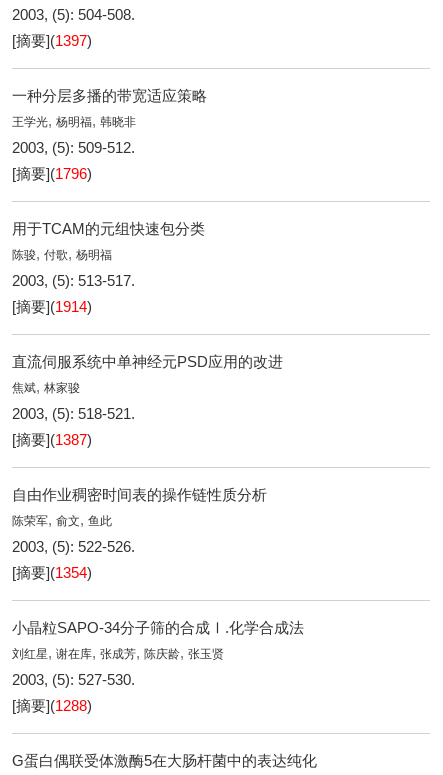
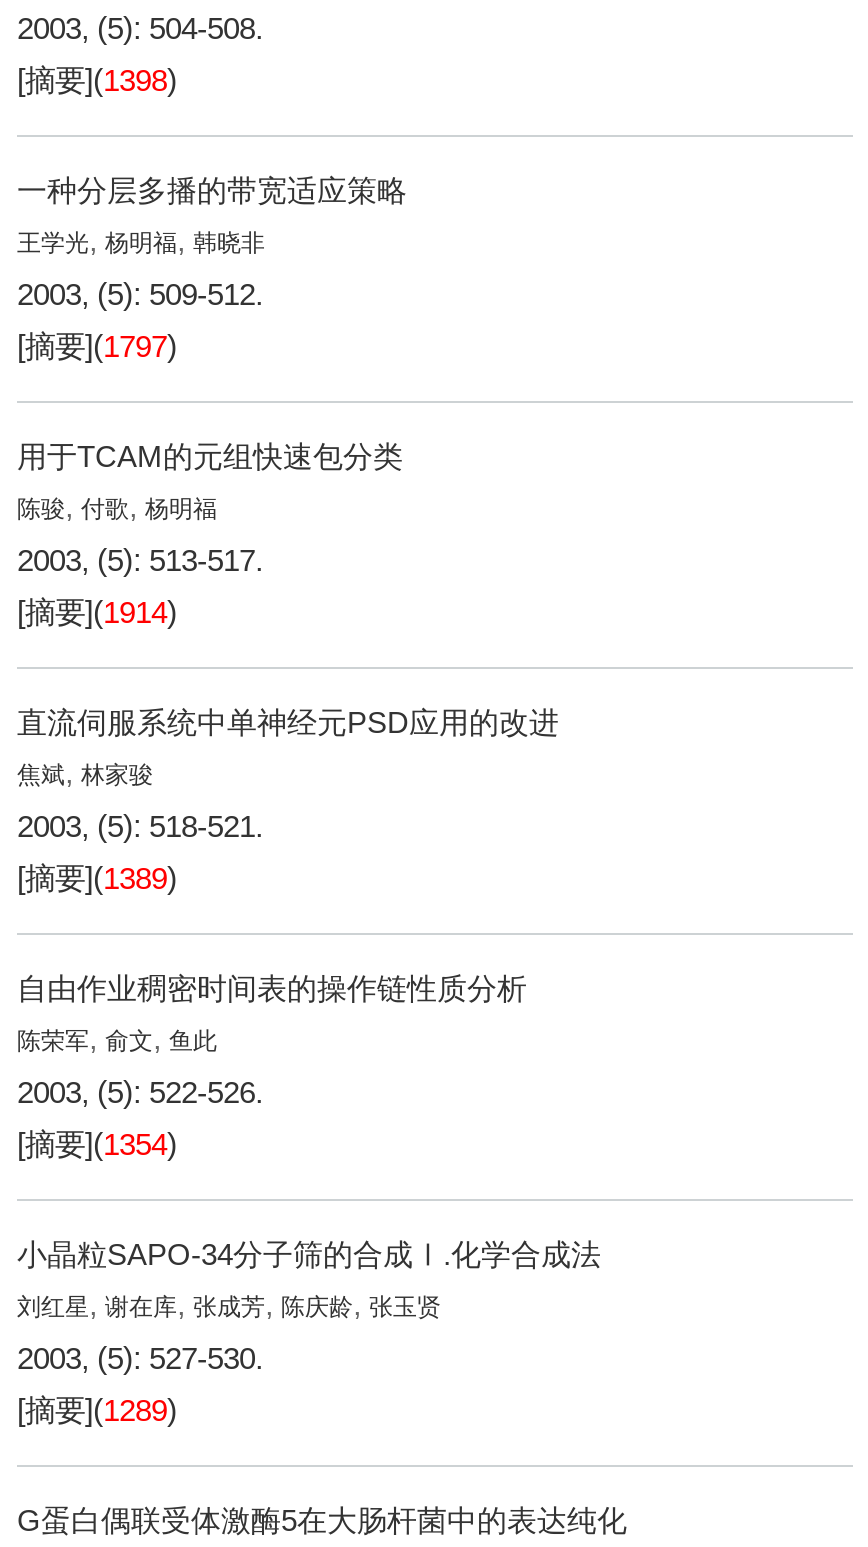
- [摘要](1397)
+ [摘要](1398)

- [摘要](1796)
+ [摘要](1797)

- [摘要](1387)
+ [摘要](1389)

- [摘要](1288)
+ [摘要](1289)
